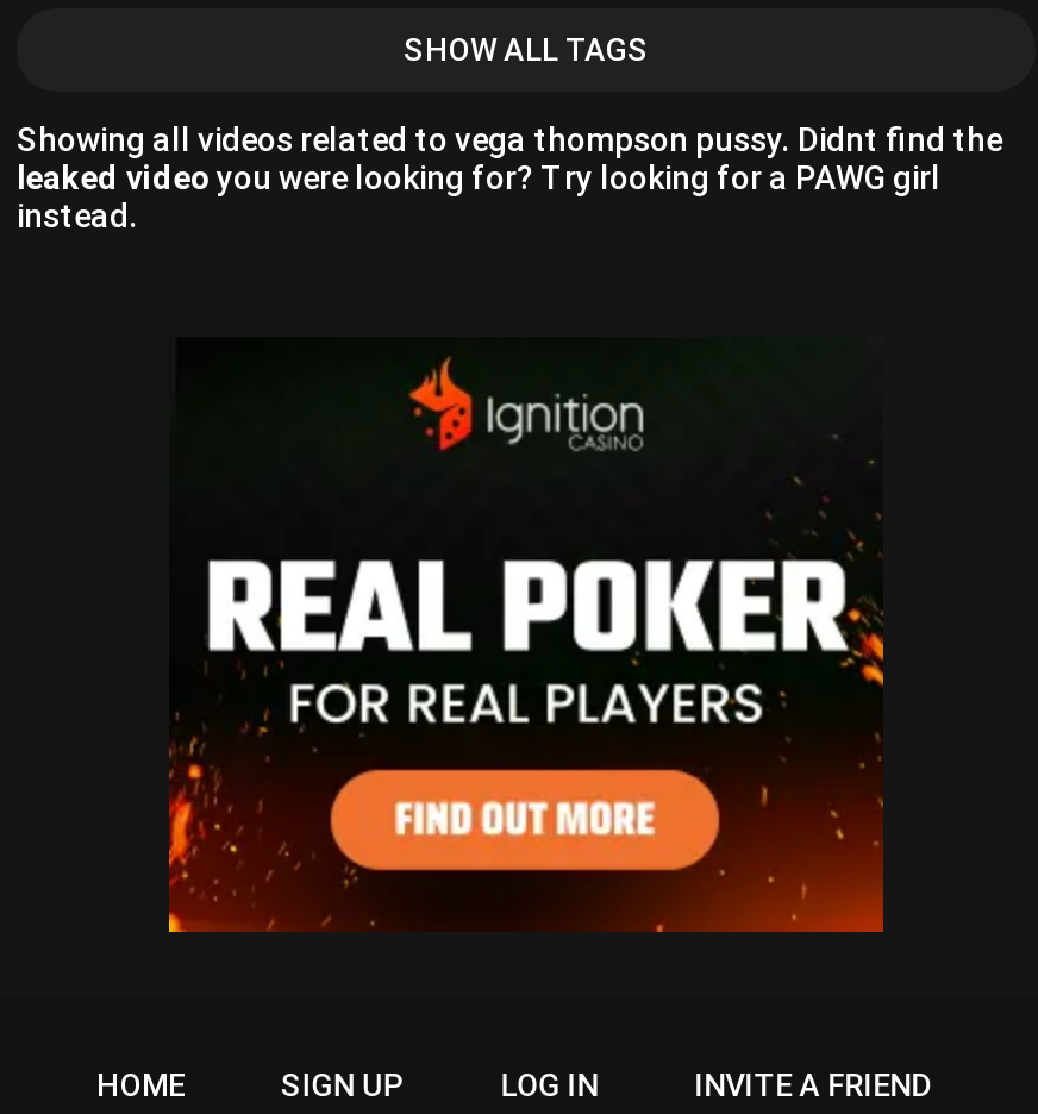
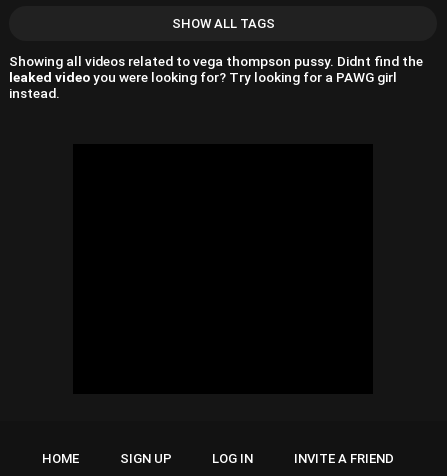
- [image]
